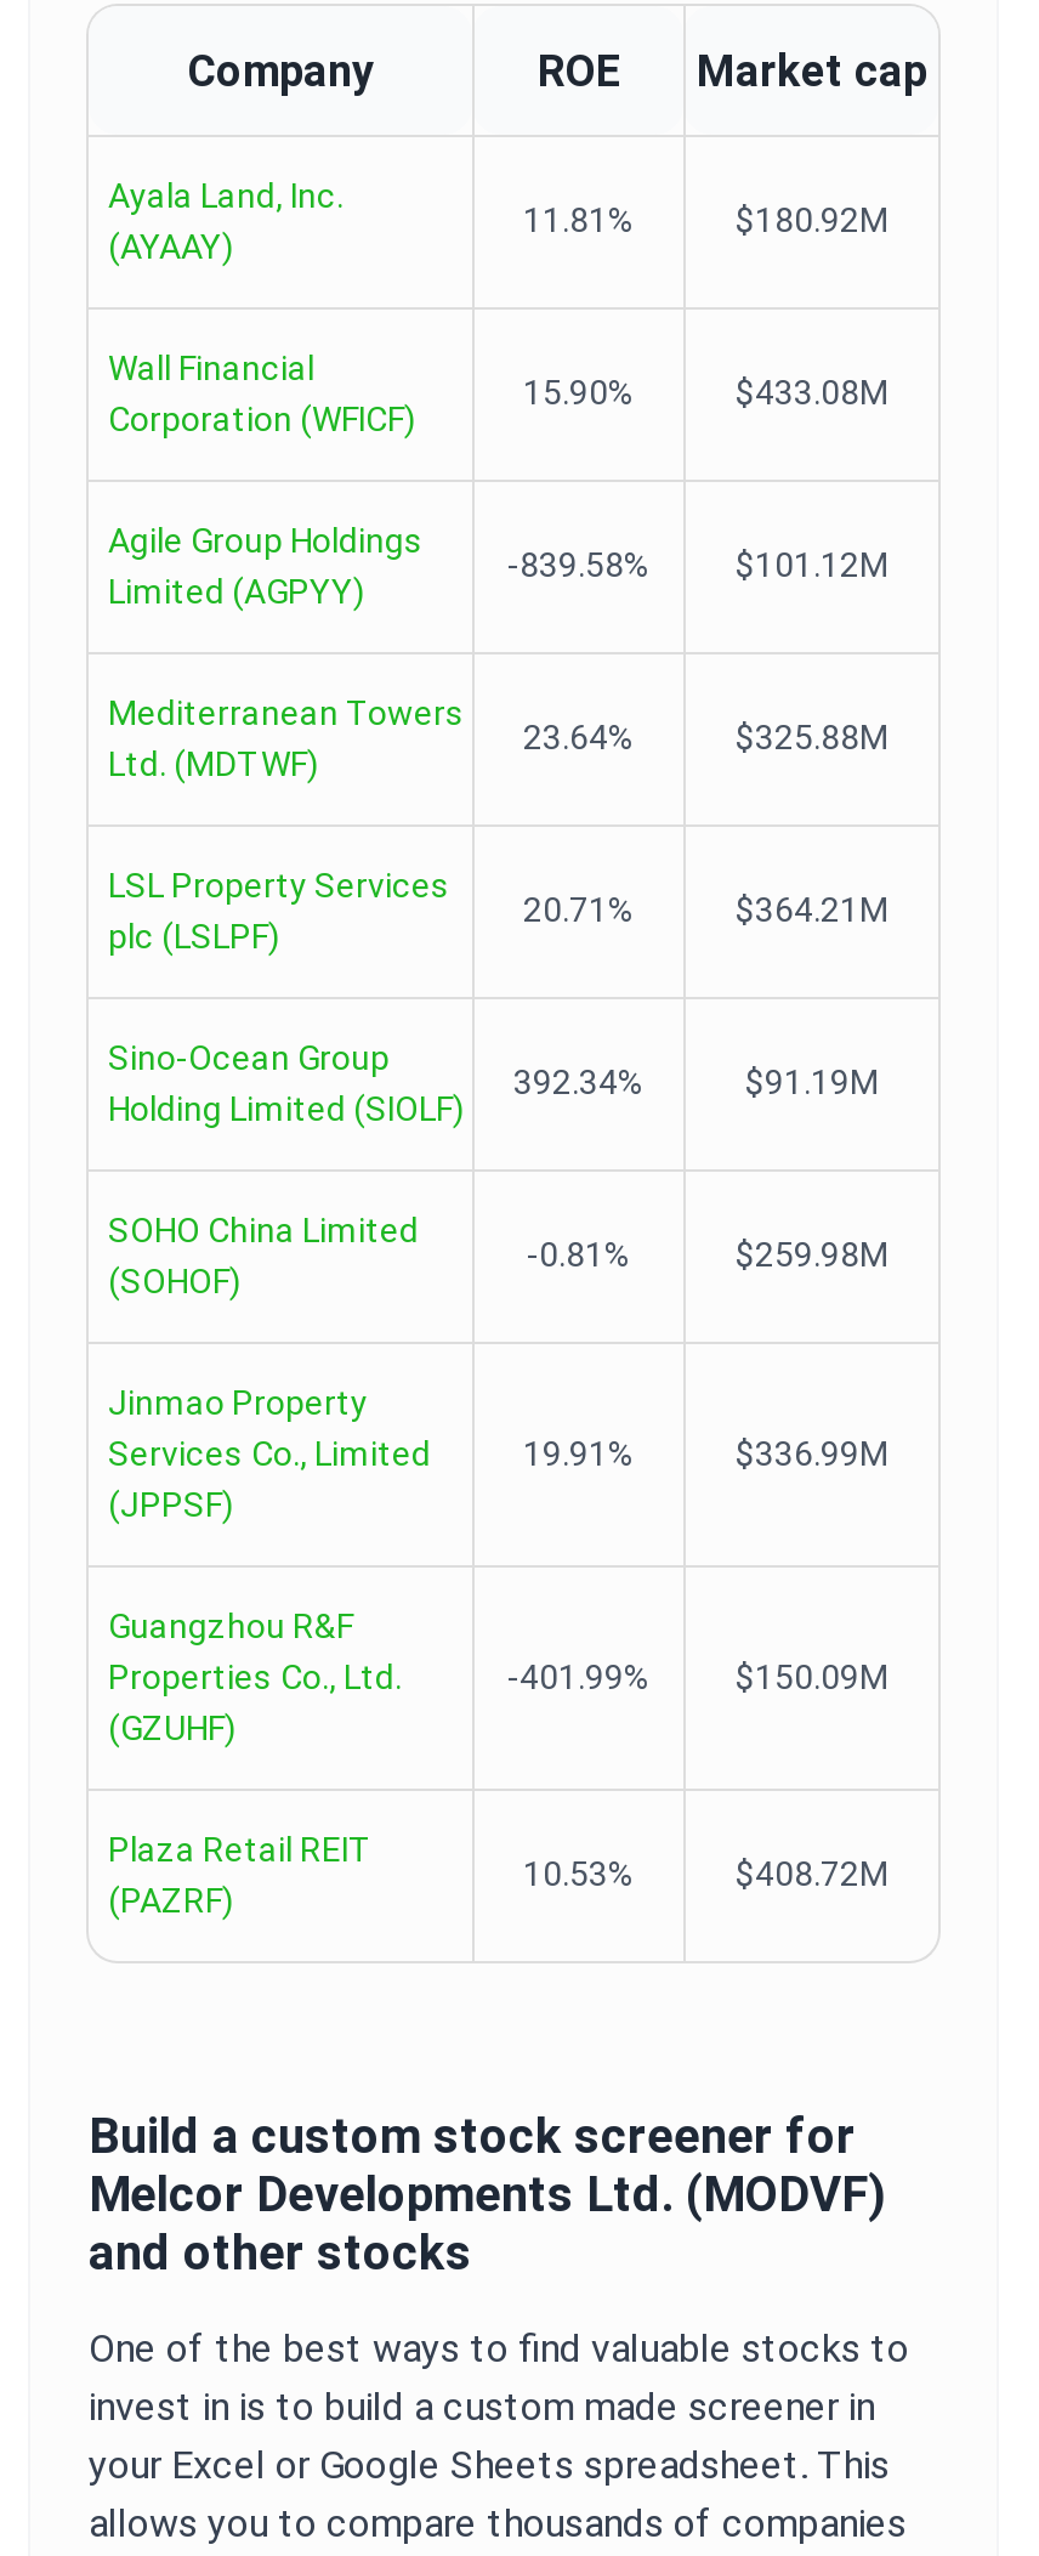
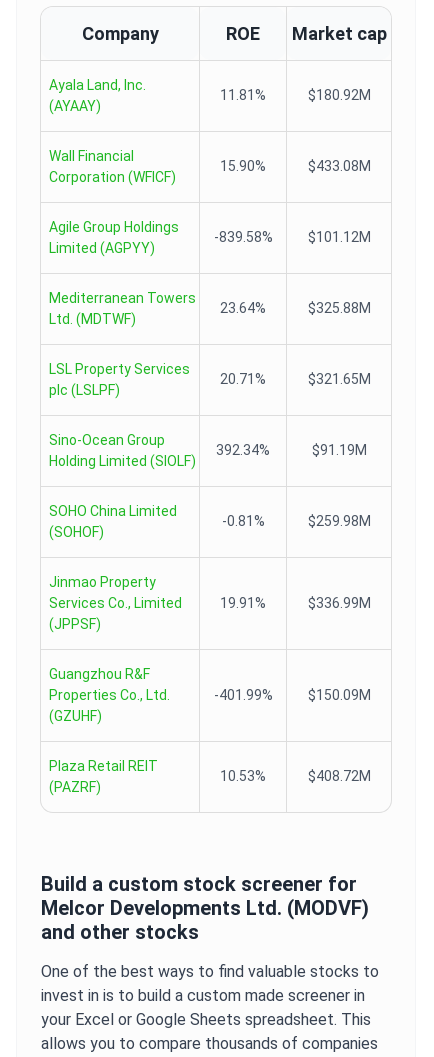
- $364.21M
+ $321.65M
